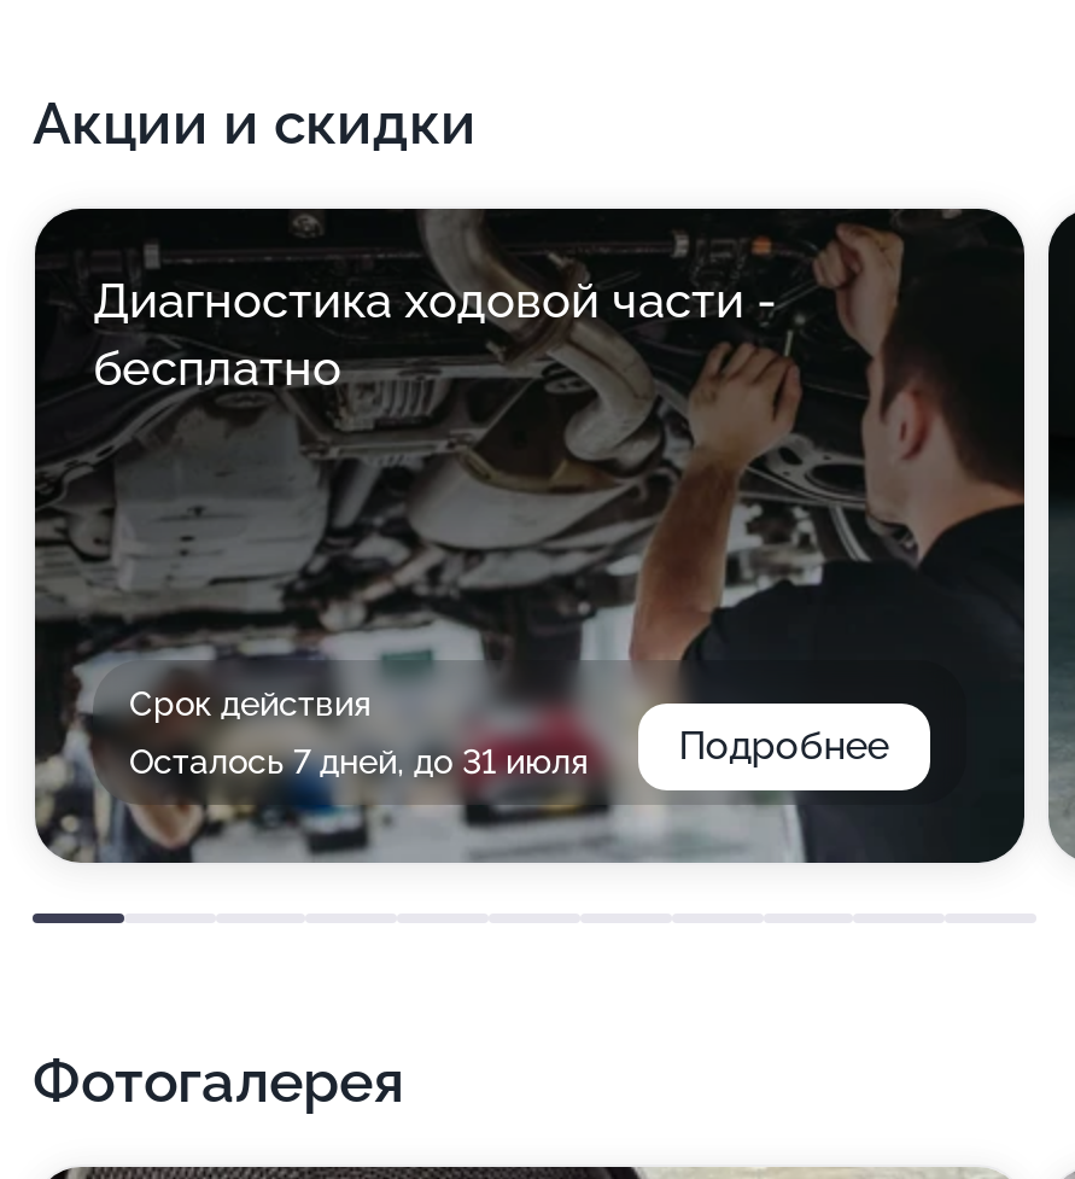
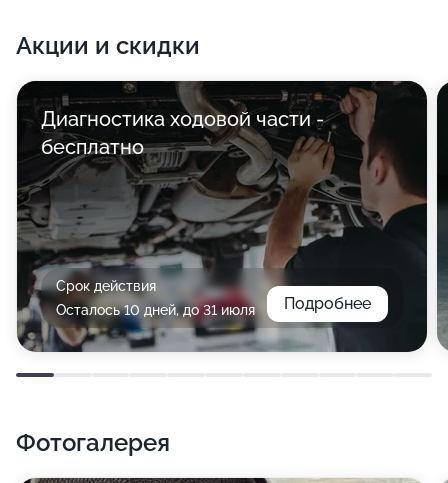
- Осталось 7 дней, до 31 июля
+ Осталось 10 дней, до 31 июля
